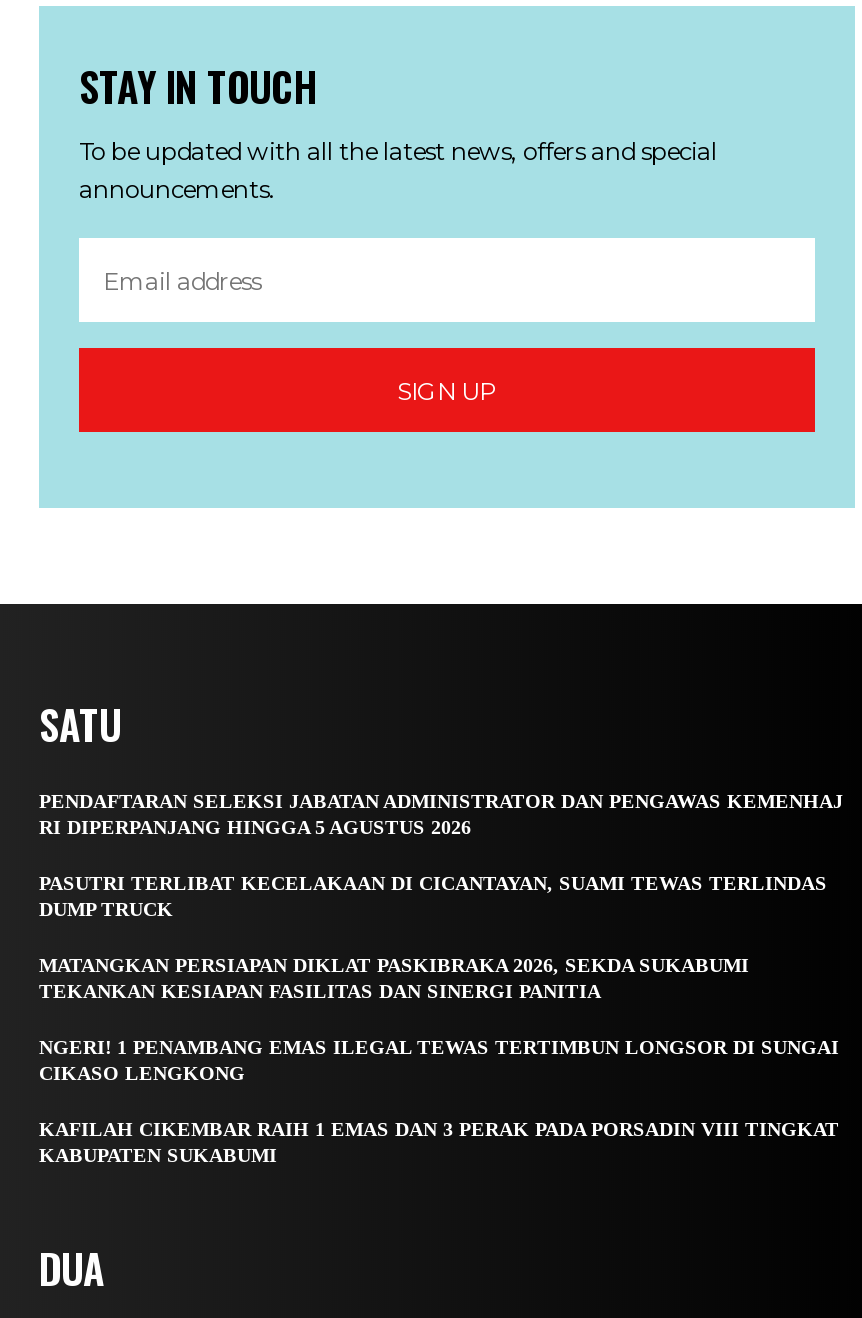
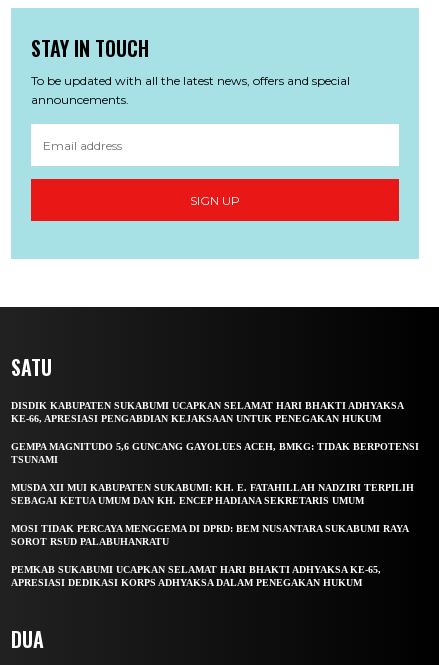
- PENDAFTARAN SELEKSI JABATAN ADMINISTRATOR DAN PENGAWAS KEMENHAJ
- RI DIPERPANJANG HINGGA 5 AGUSTUS 2026
+ DISDIK KABUPATEN SUKABUMI UCAPKAN SELAMAT HARI BHAKTI ADHYAKSA
+ KE-66, APRESIASI PENGABDIAN KEJAKSAAN UNTUK PENEGAKAN HUKUM

- PASUTRI TERLIBAT KECELAKAAN DI CICANTAYAN, SUAMI TEWAS TERLINDAS
- DUMP TRUCK
+ GEMPA MAGNITUDO 5,6 GUNCANG GAYOLUES ACEH, BMKG: TIDAK BERPOTENSI
+ TSUNAMI

- MATANGKAN PERSIAPAN DIKLAT PASKIBRAKA 2026, SEKDA SUKABUMI
- TEKANKAN KESIAPAN FASILITAS DAN SINERGI PANITIA
+ MUSDA XII MUI KABUPATEN SUKABUMI: KH. E. FATAHILLAH NADZIRI TERPILIH
+ SEBAGAI KETUA UMUM DAN KH. ENCEP HADIANA SEKRETARIS UMUM

- NGERI! 1 PENAMBANG EMAS ILEGAL TEWAS TERTIMBUN LONGSOR DI SUNGAI
- CIKASO LENGKONG
+ MOSI TIDAK PERCAYA MENGGEMA DI DPRD: BEM NUSANTARA SUKABUMI RAYA
+ SOROT RSUD PALABUHANRATU

- KAFILAH CIKEMBAR RAIH 1 EMAS DAN 3 PERAK PADA PORSADIN VIII TINGKAT
- KABUPATEN SUKABUMI
+ PEMKAB SUKABUMI UCAPKAN SELAMAT HARI BHAKTI ADHYAKSA KE-65,
+ APRESIASI DEDIKASI KORPS ADHYAKSA DALAM PENEGAKAN HUKUM
